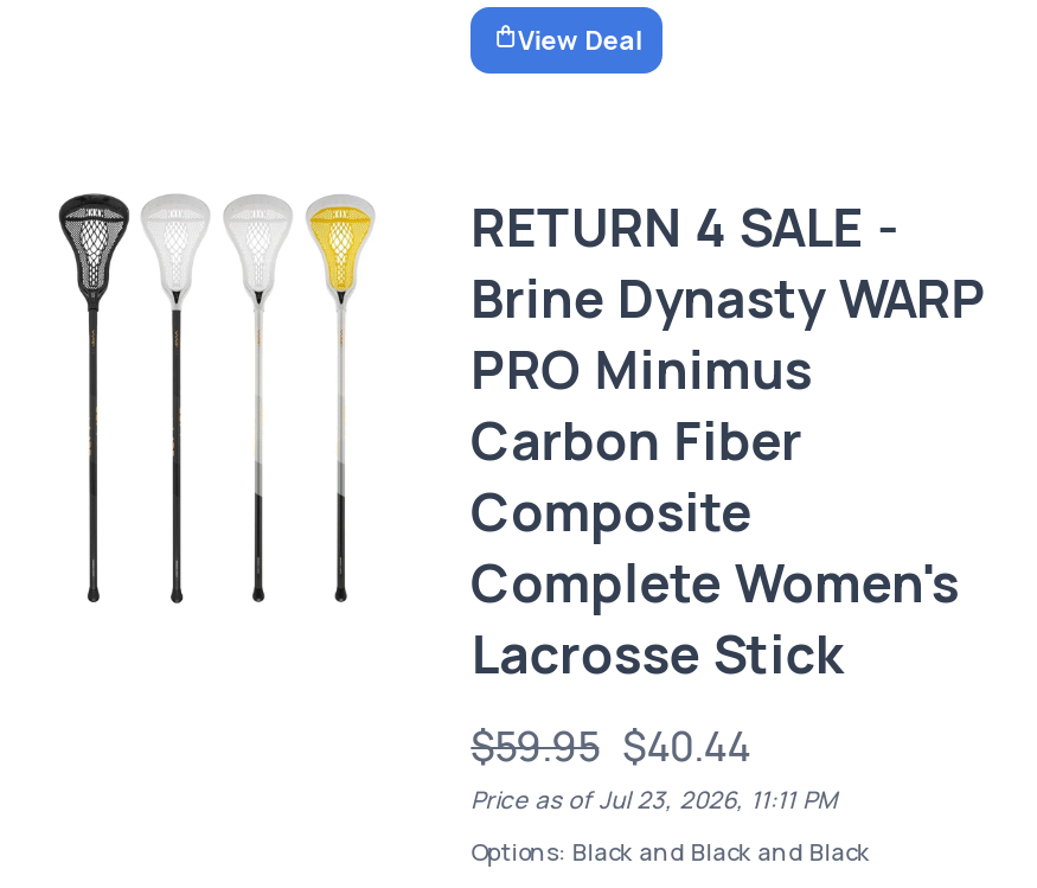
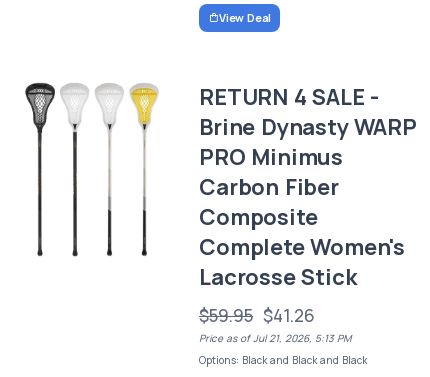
- $59.95 $40.44
+ $59.95 $41.26

- Price as of Jul 23, 2026, 11:11 PM
+ Price as of Jul 21, 2026, 5:13 PM
